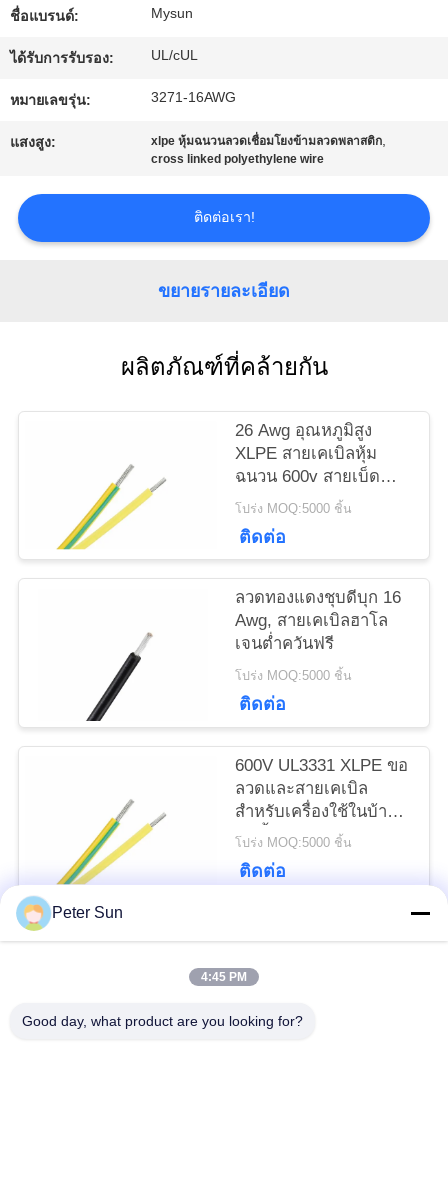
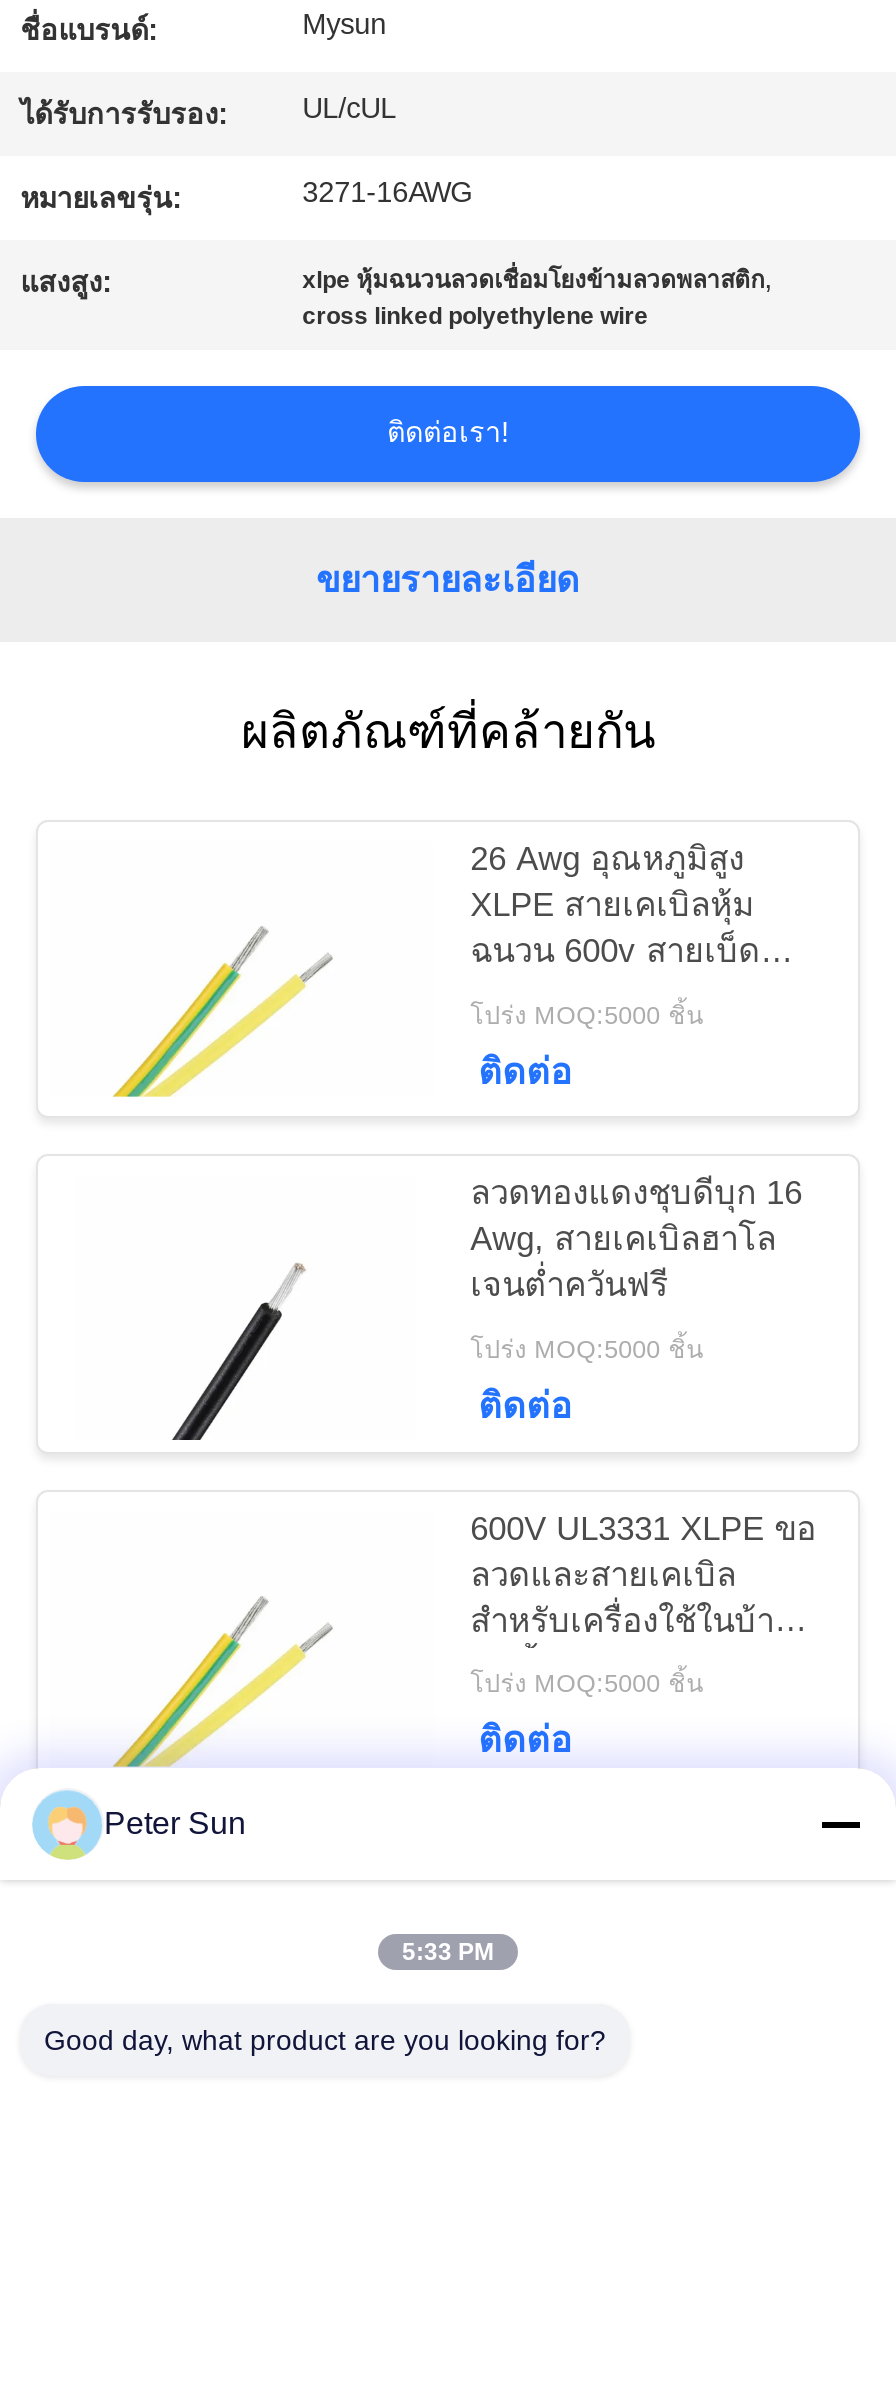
- 4:45 PM
+ 5:33 PM
